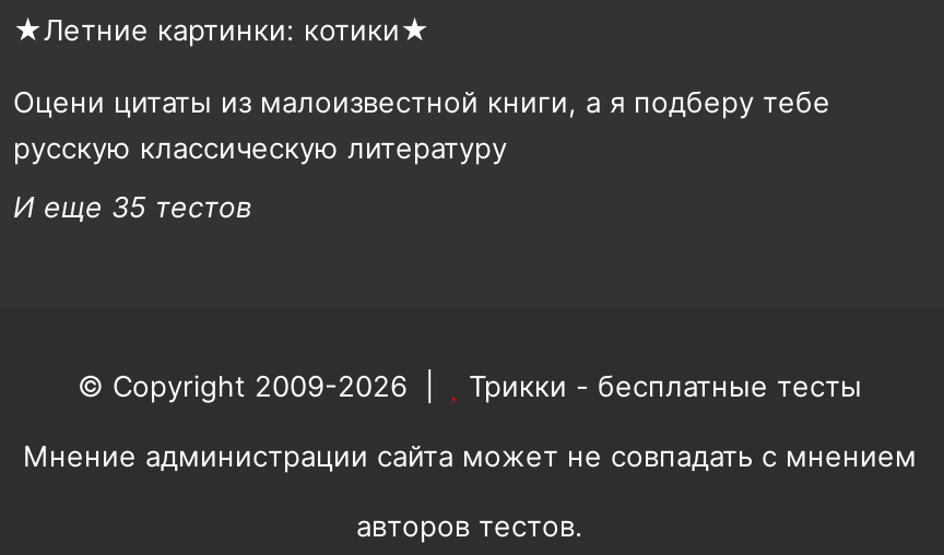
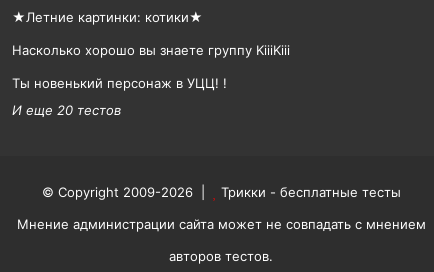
- Оцени цитаты из малоизвестной книги, а я подберу тебе
- русскую классическую литературу
- И еще 35 тестов
+ Насколько хорошо вы знаете группу KiiiKiii
+ Ты новенький персонаж в УЦЦ! !
+ И еще 20 тестов
